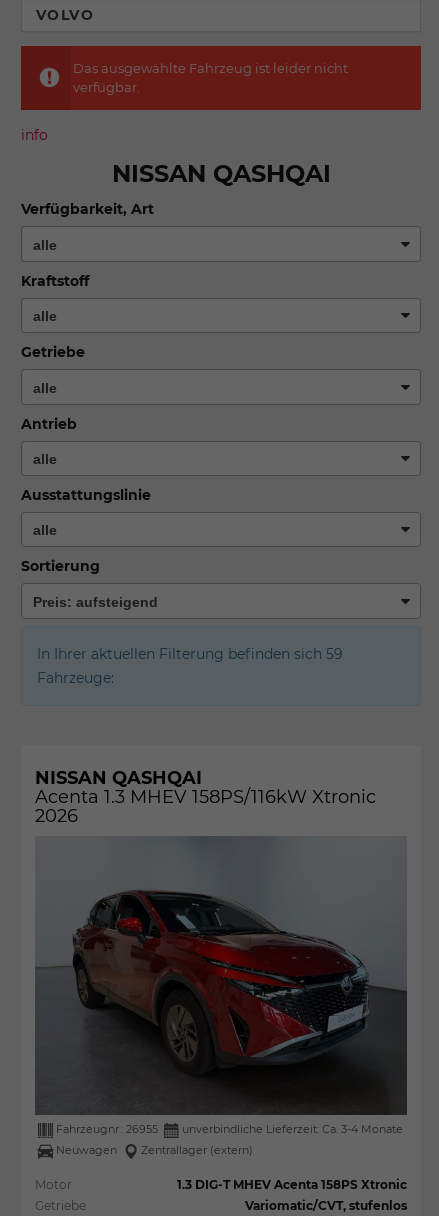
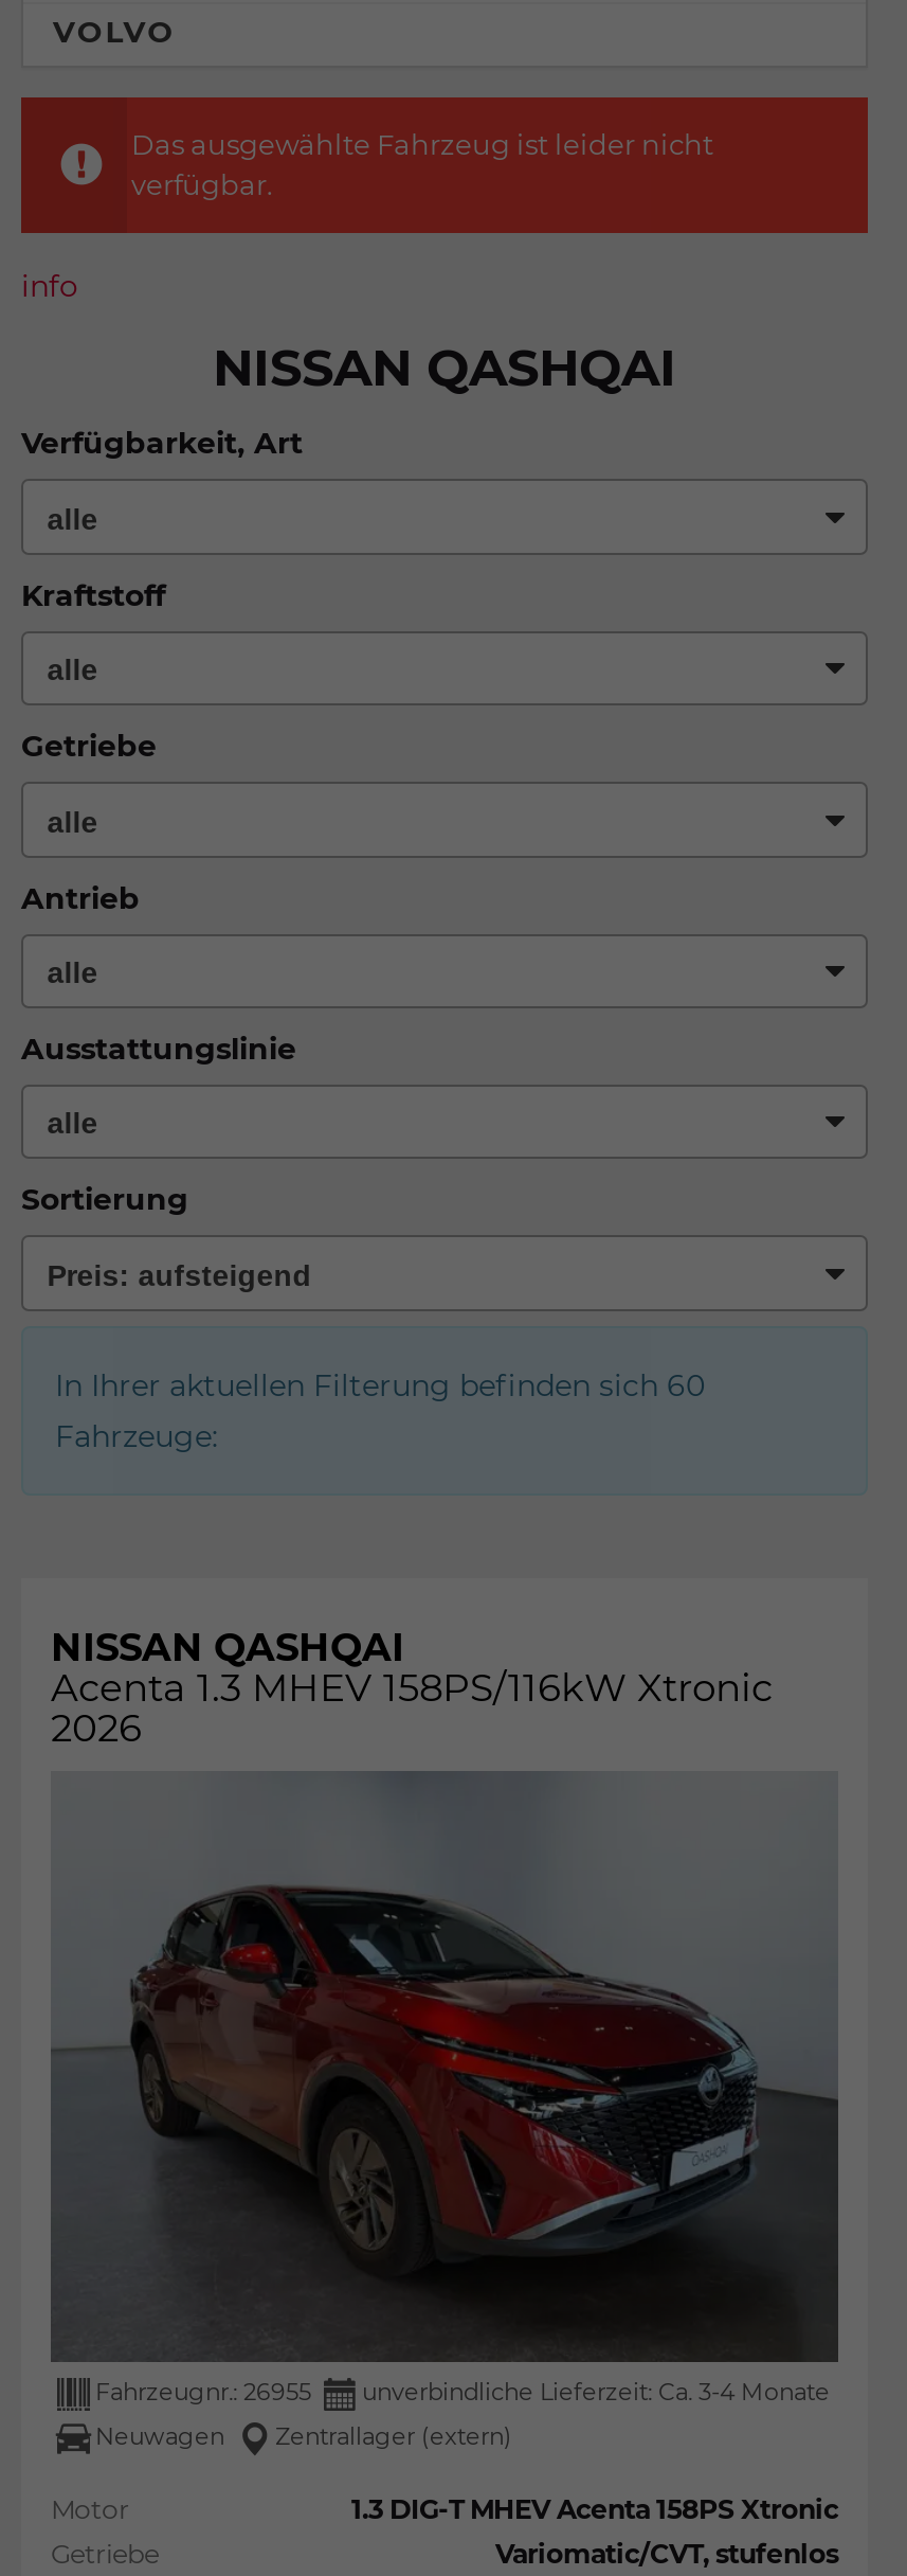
- In Ihrer aktuellen Filterung befinden sich 59
+ In Ihrer aktuellen Filterung befinden sich 60
